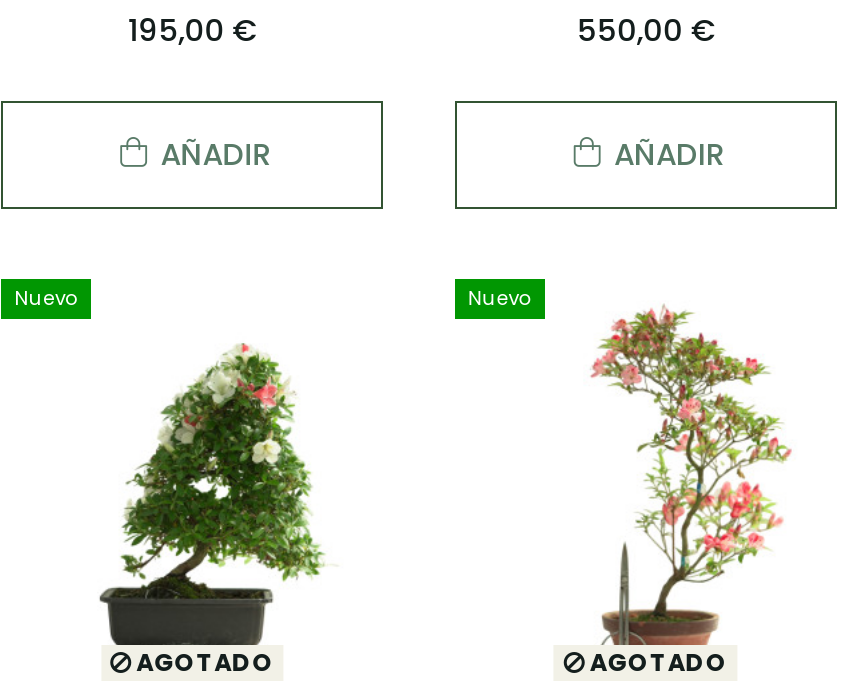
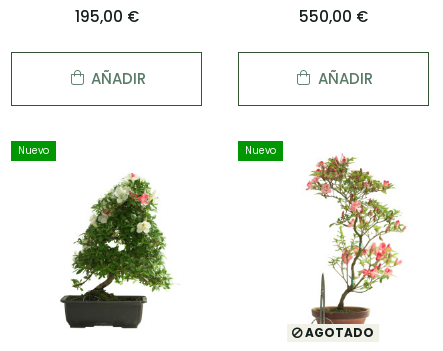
- AGOTADO
